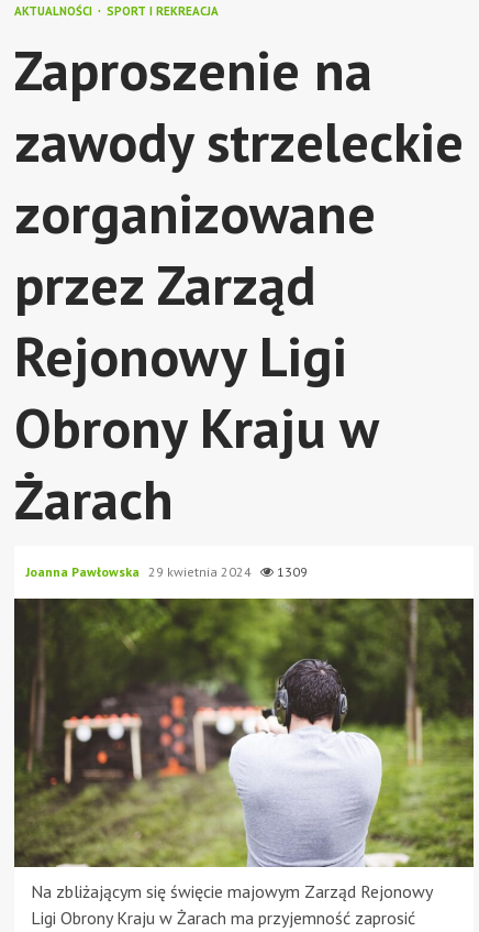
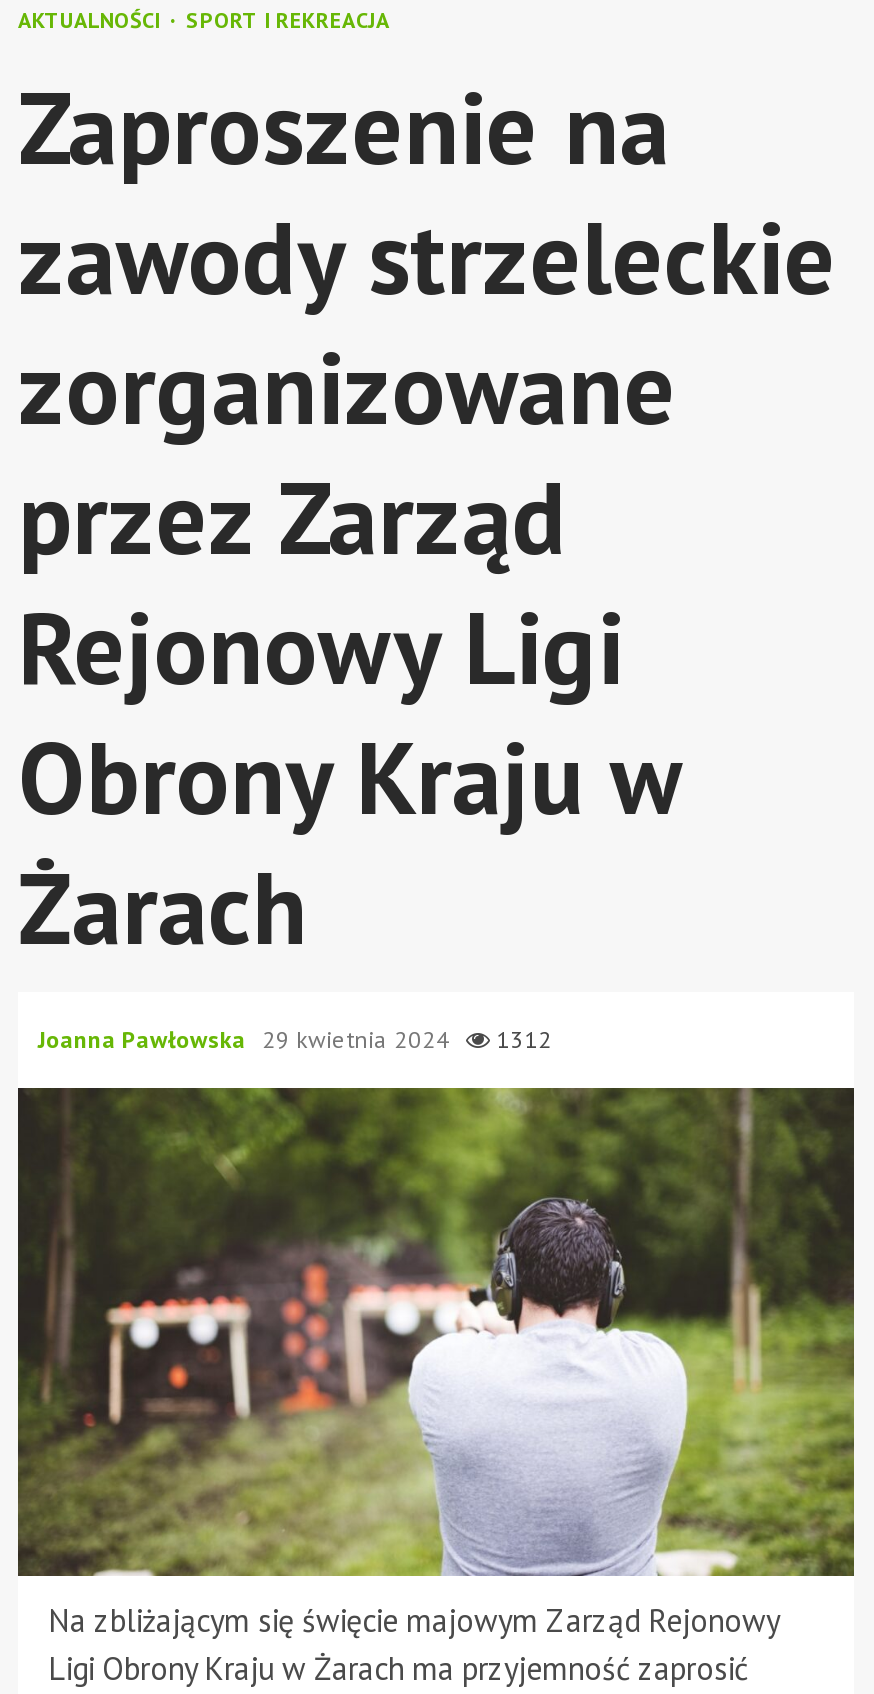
- Joanna Pawłowska 29 kwietnia 2024 1309
+ Joanna Pawłowska 29 kwietnia 2024 1312
